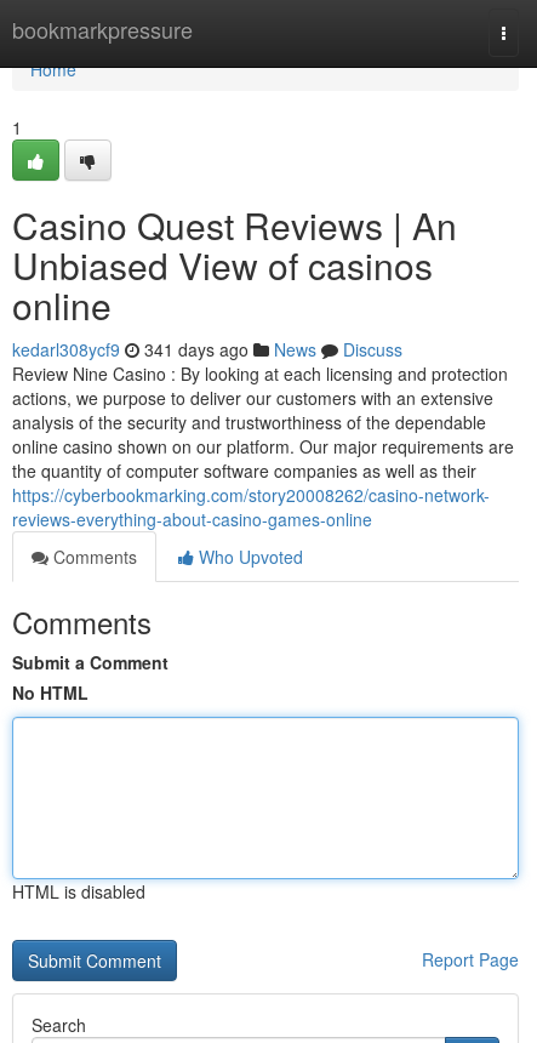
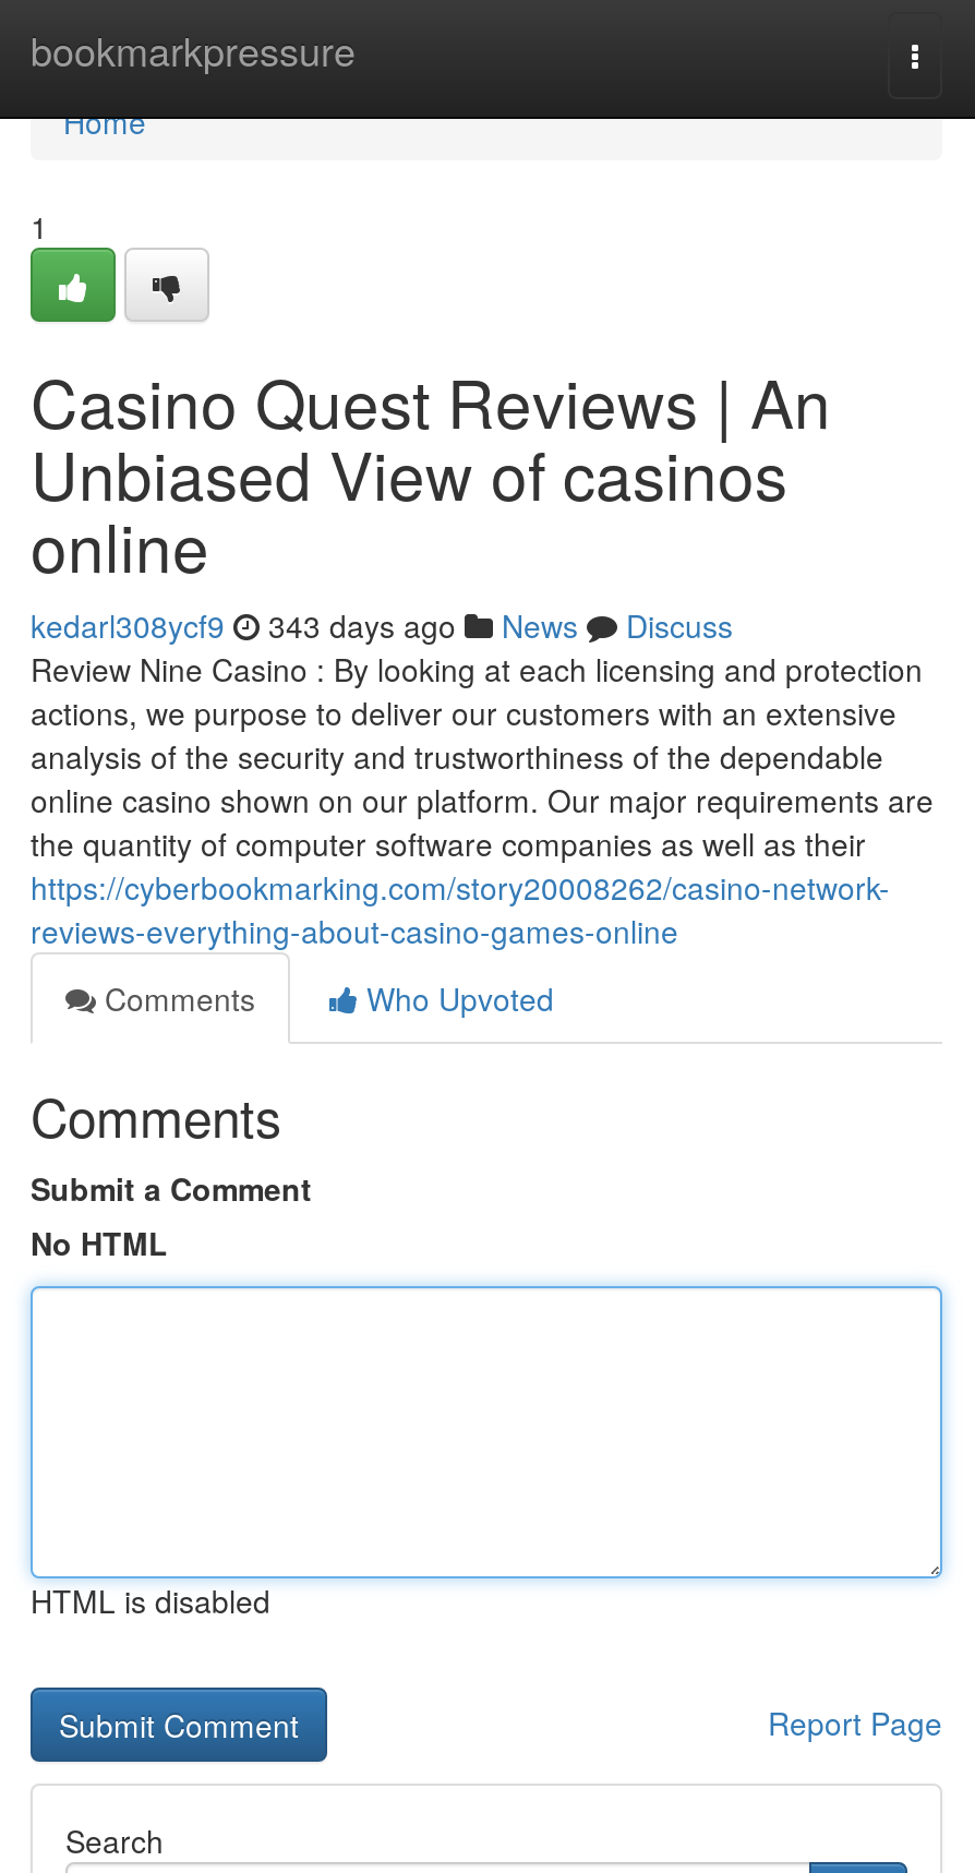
- kedarl308ycf9 341 days ago News Discuss
+ kedarl308ycf9 343 days ago News Discuss
